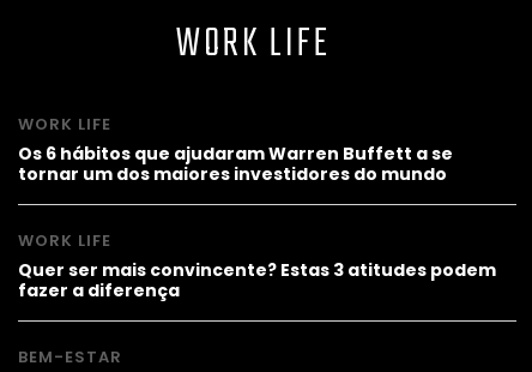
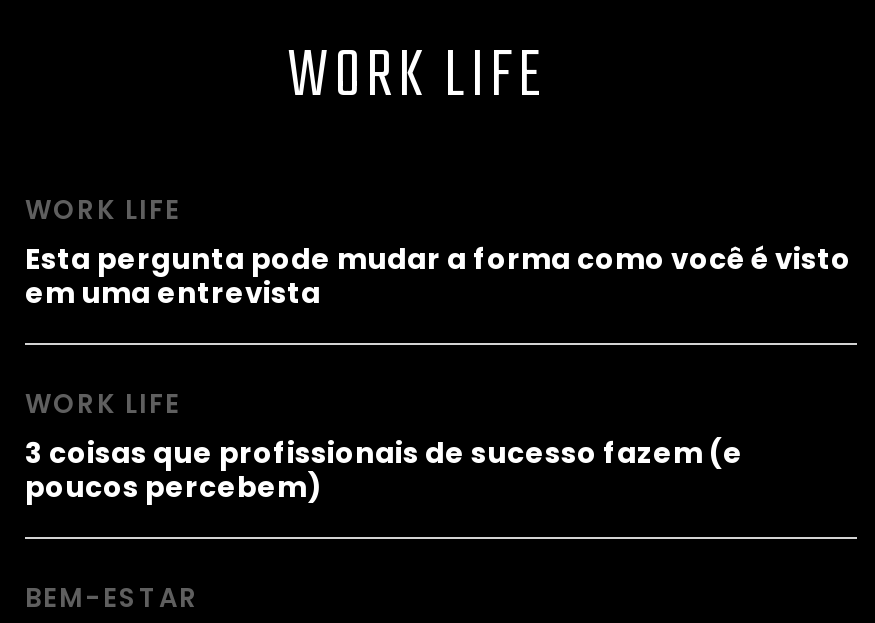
- Os 6 hábitos que ajudaram Warren Buffett a se
- tornar um dos maiores investidores do mundo
+ Esta pergunta pode mudar a forma como você é visto
+ em uma entrevista

- Quer ser mais convincente? Estas 3 atitudes podem
- fazer a diferença
+ 3 coisas que profissionais de sucesso fazem (e
+ poucos percebem)
